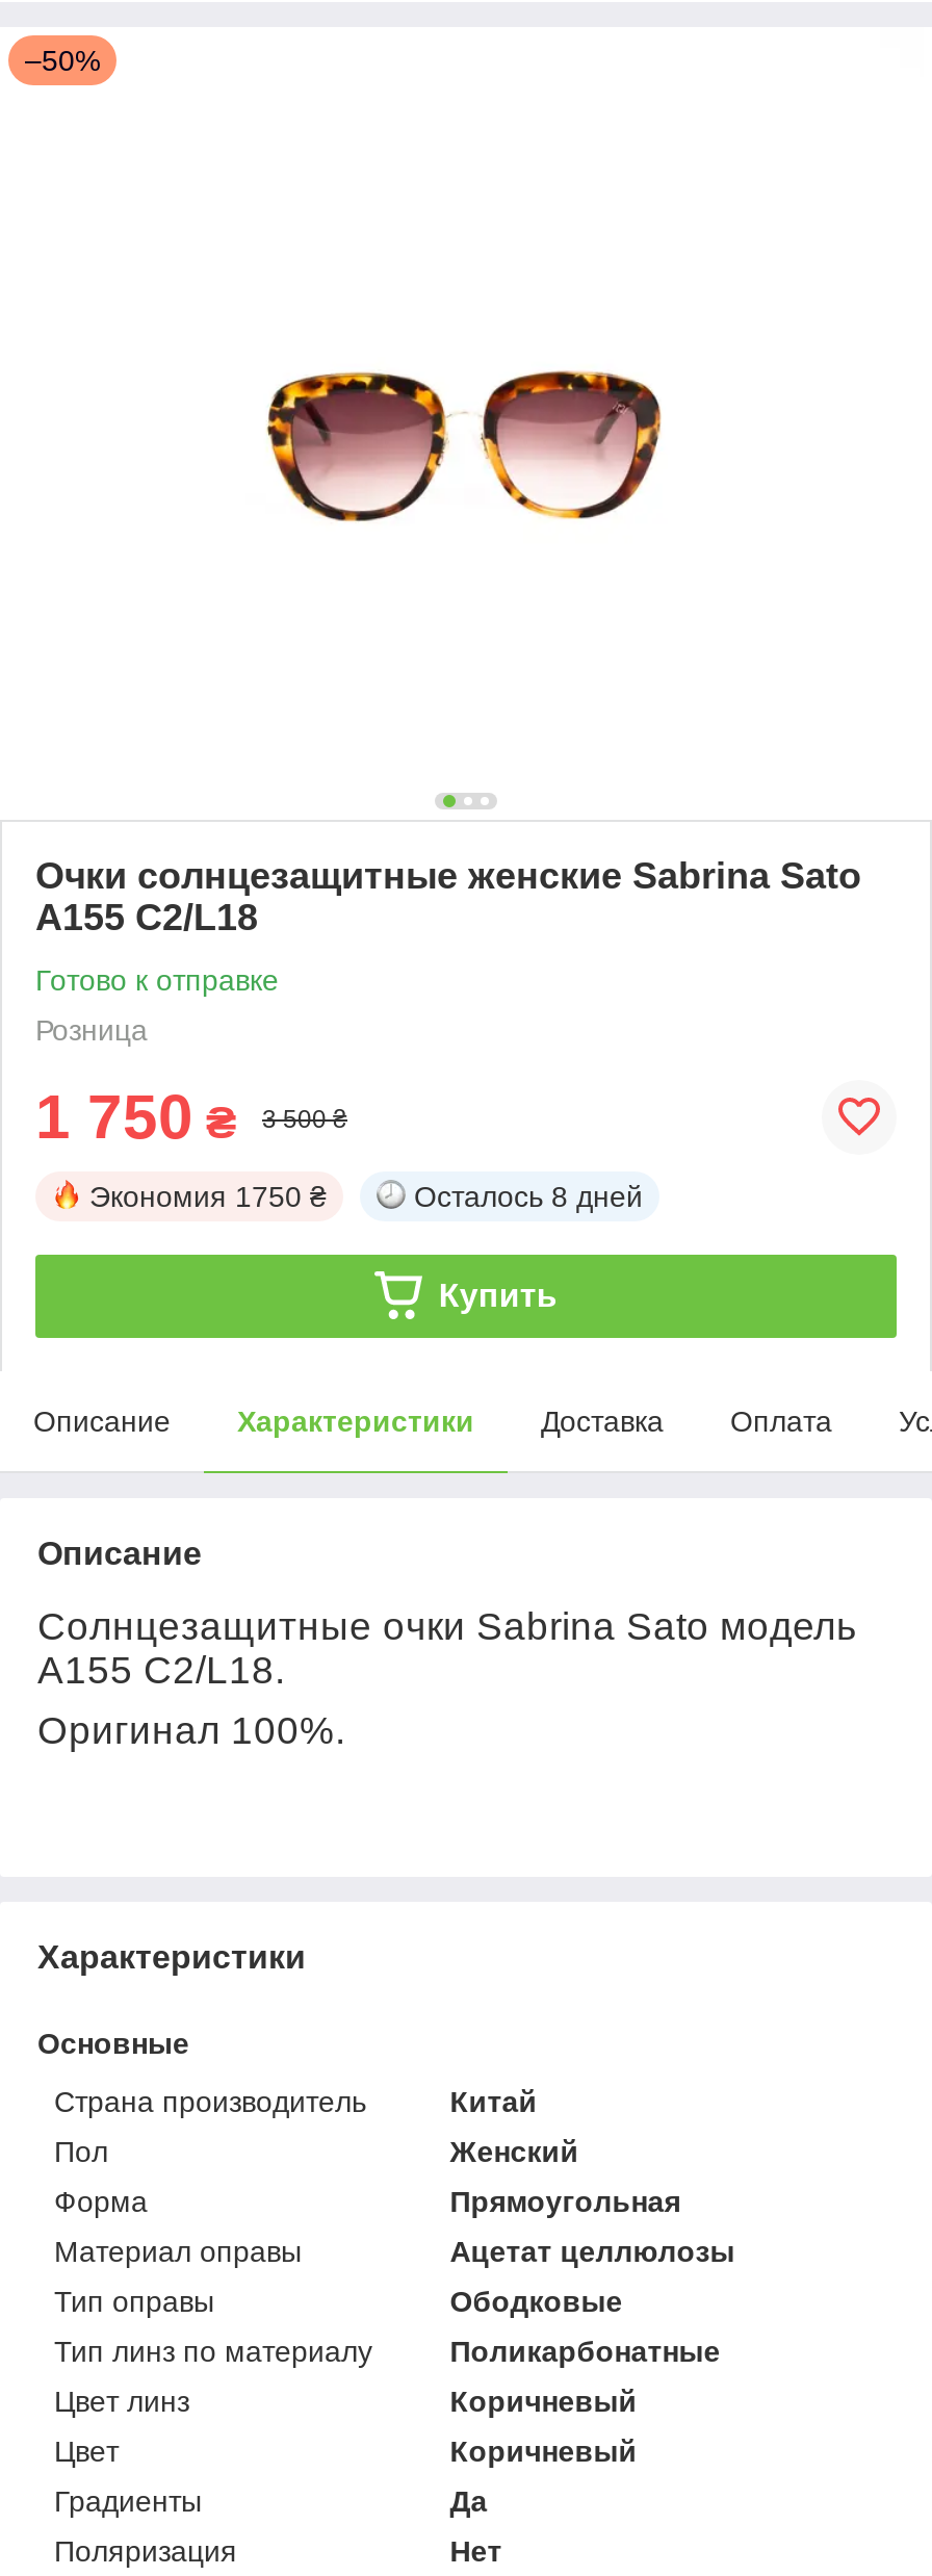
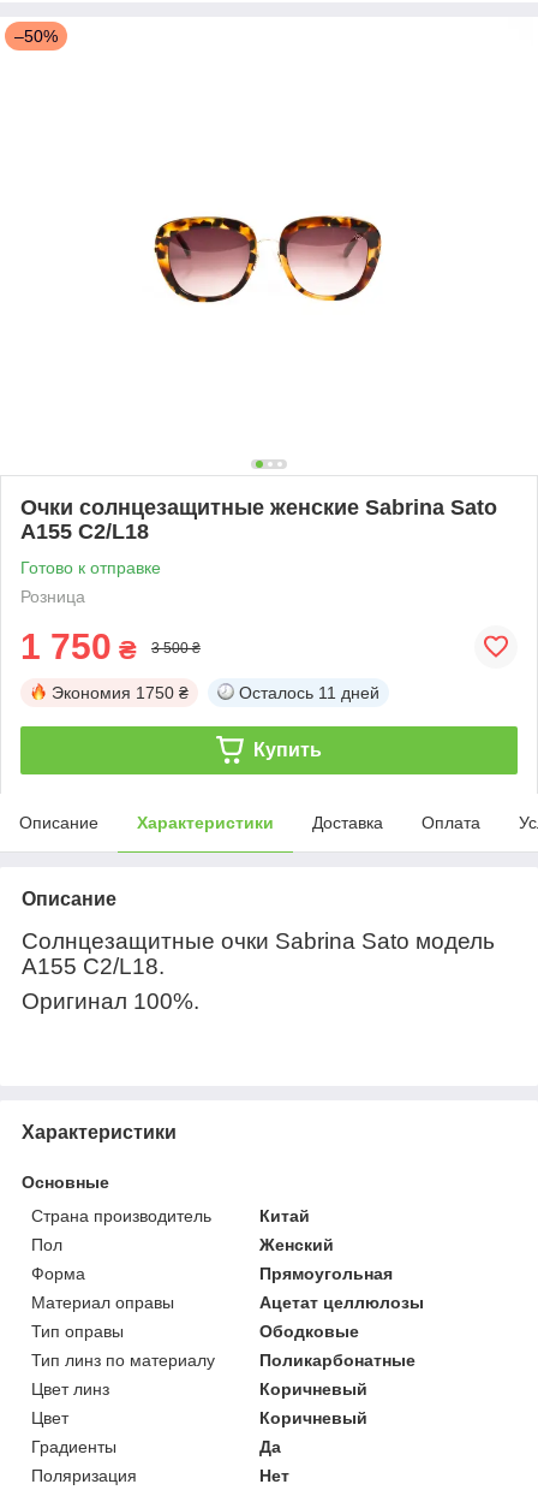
- Осталось 8 дней
+ Осталось 11 дней
